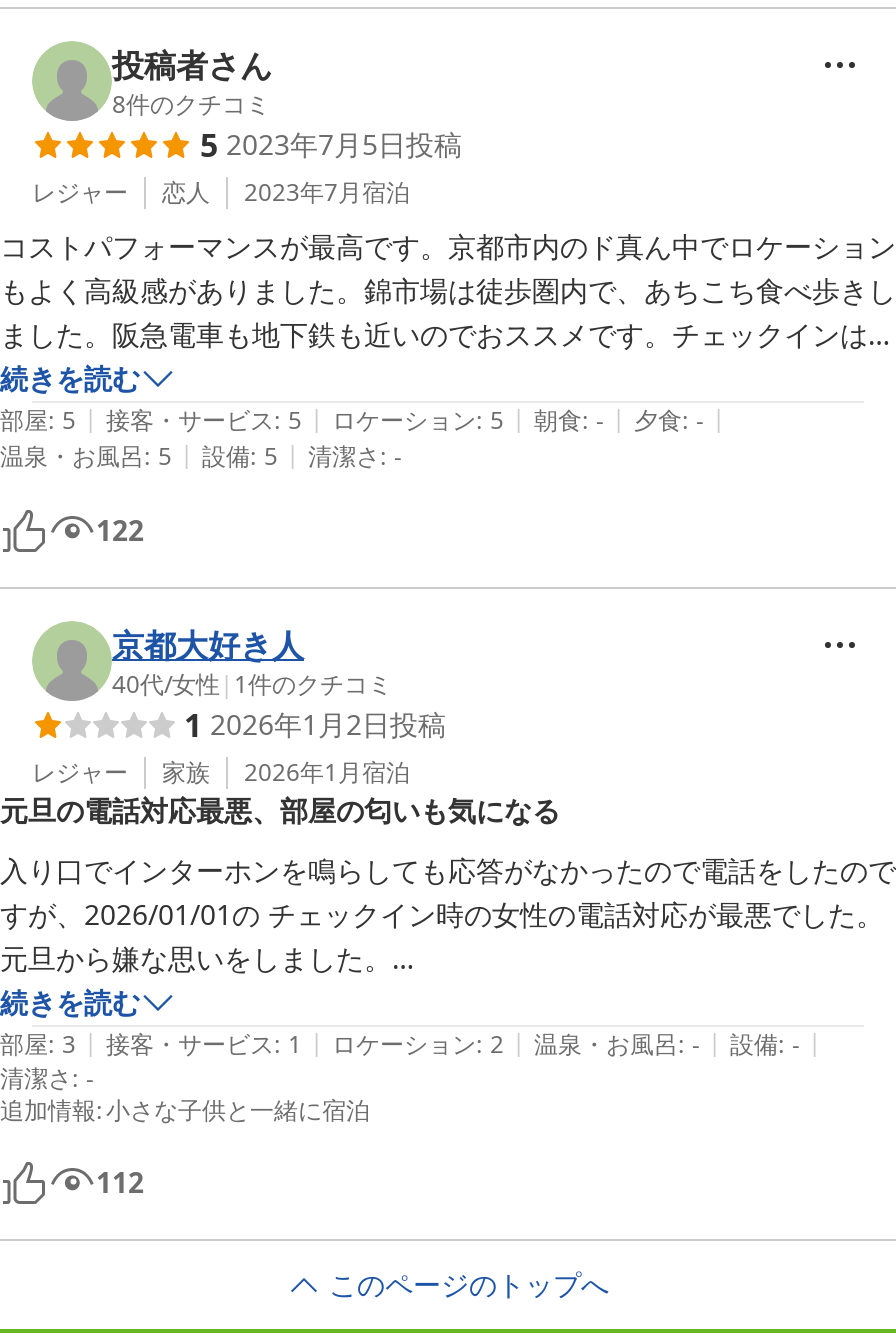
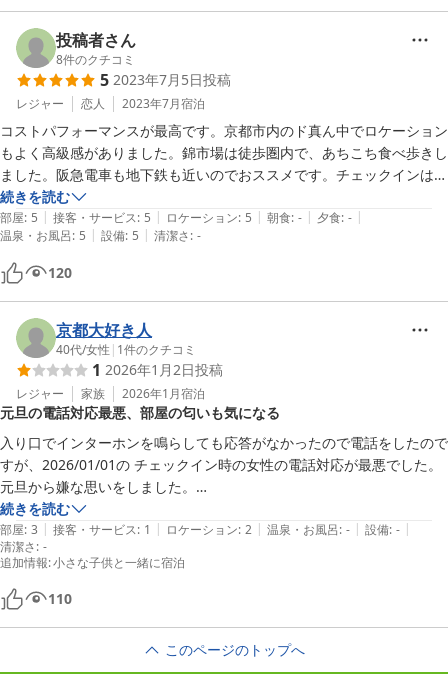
- 122
+ 120

- 112
+ 110
